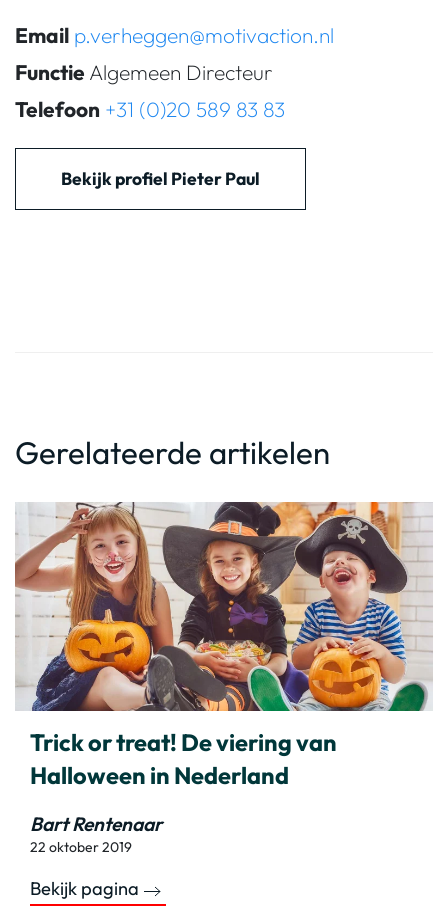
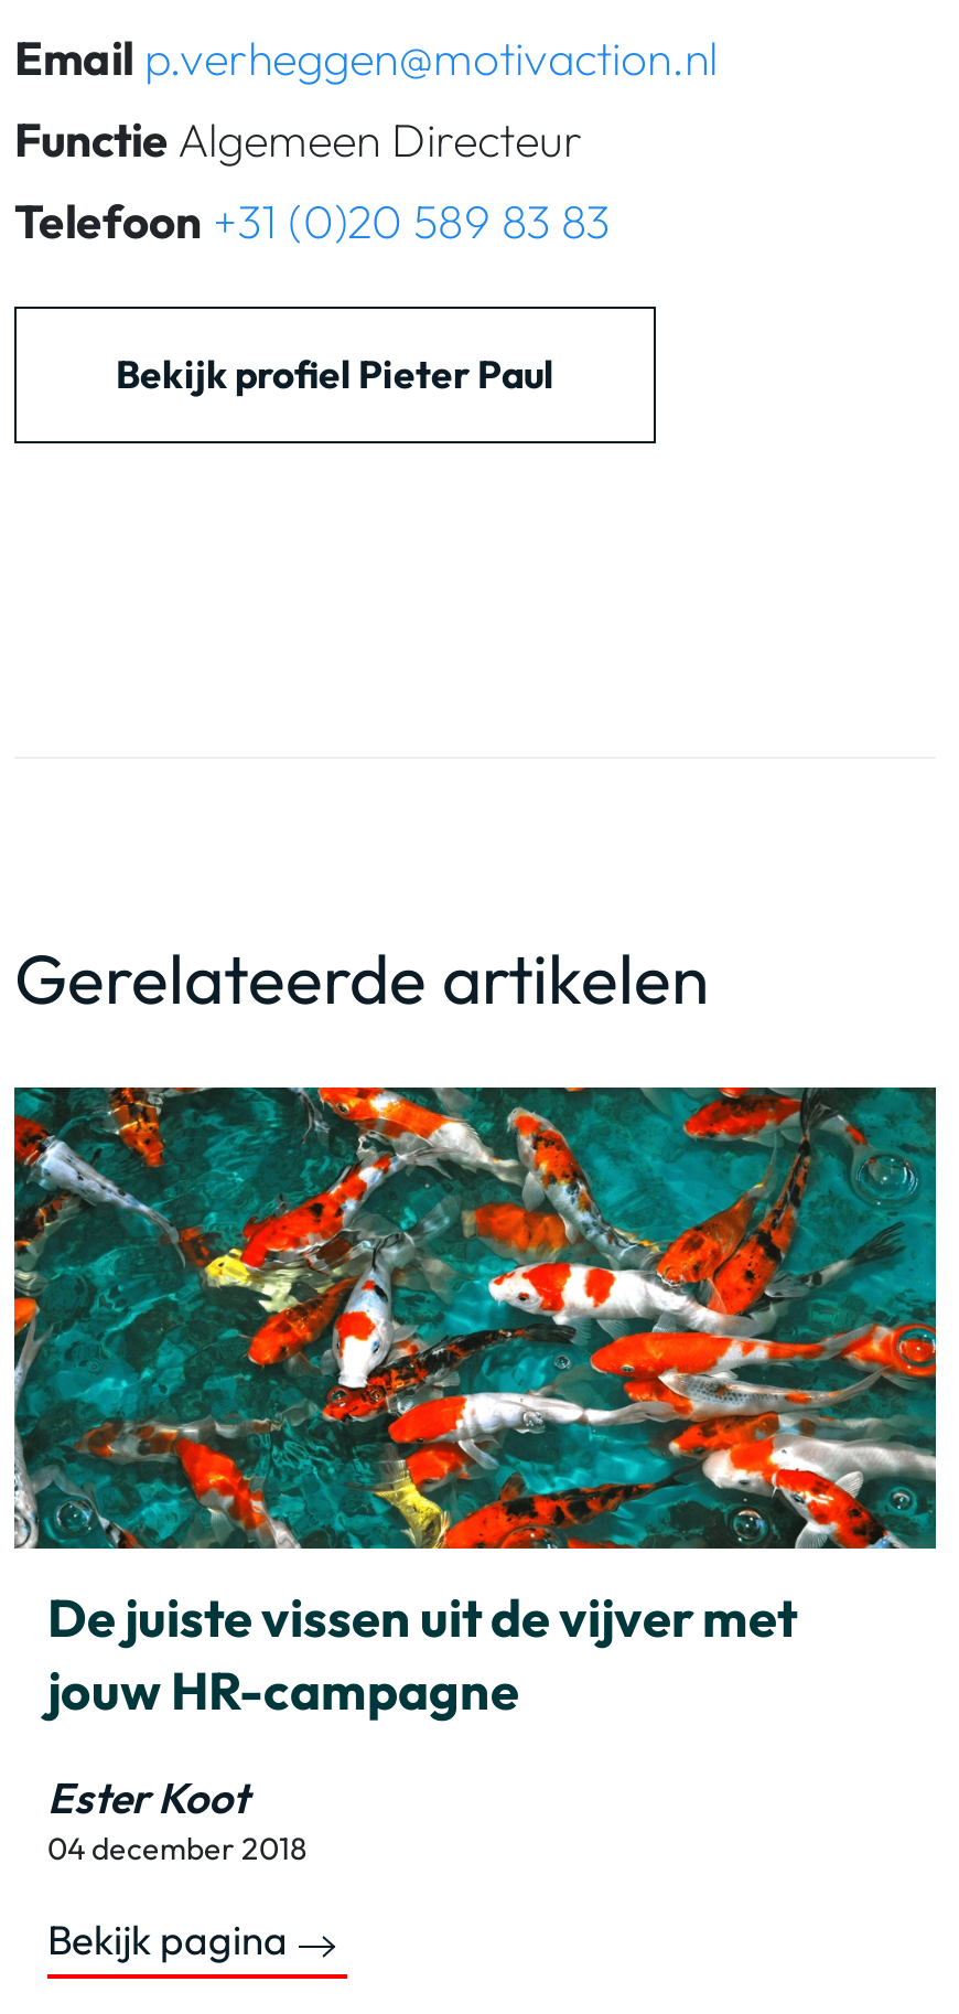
- [image]
- Trick or treat! De viering van
- Halloween in Nederland
+ [image]
+ De juiste vissen uit de vijver met
+ jouw HR-campagne

- Bart Rentenaar
- 22 oktober 2019
+ Ester Koot
+ 04 december 2018
